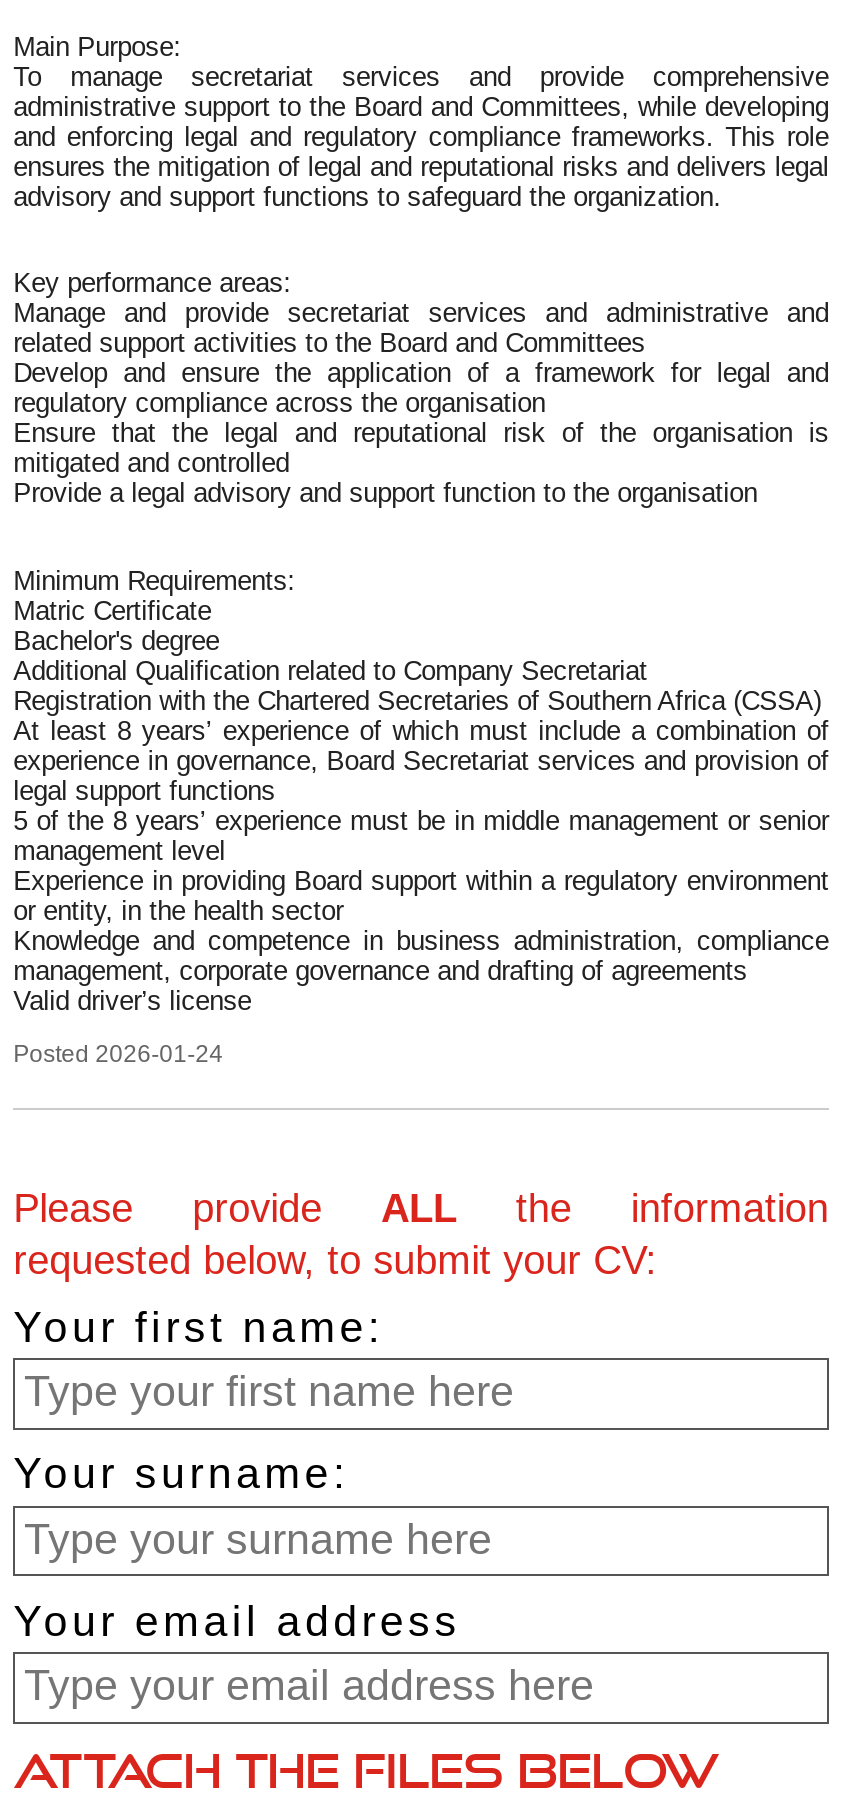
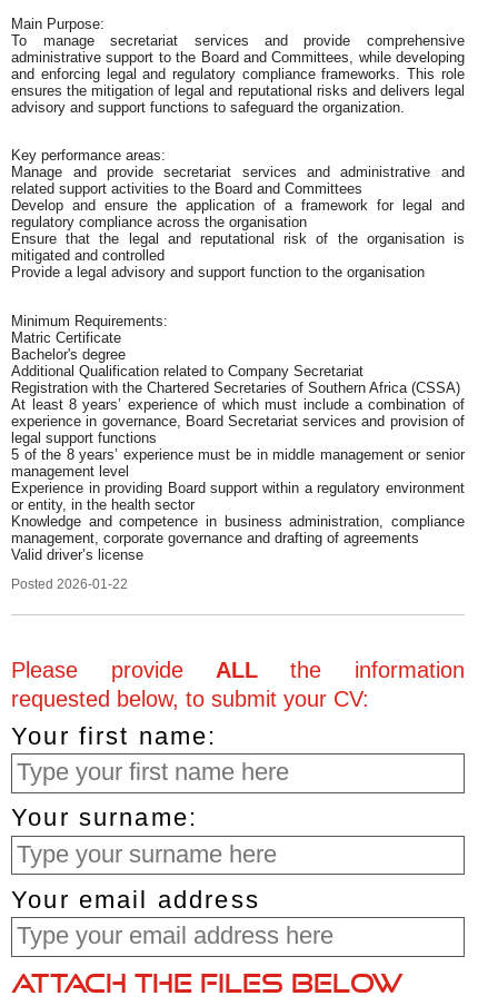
- Posted 2026-01-24
+ Posted 2026-01-22
